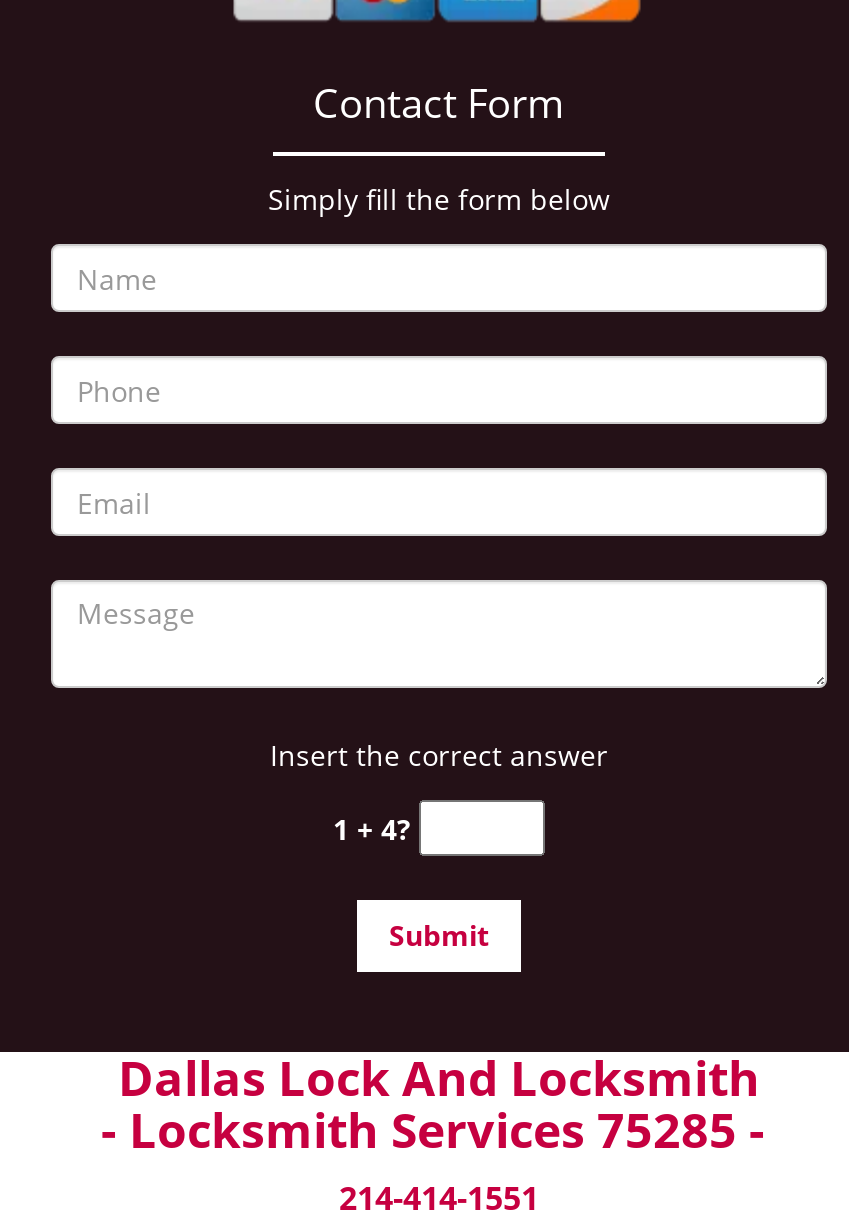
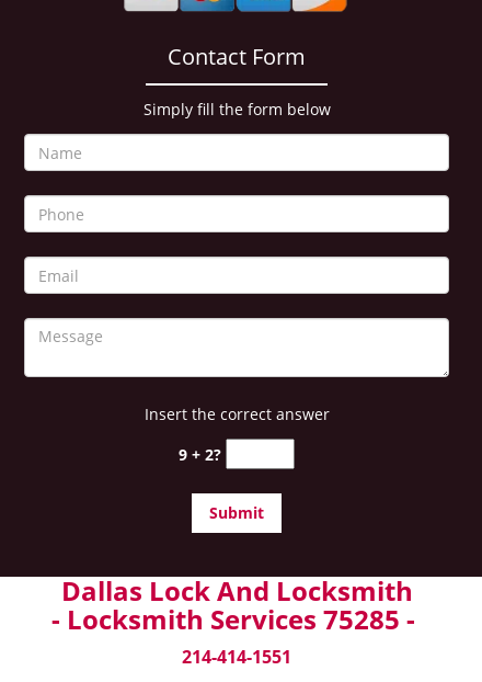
- 1 + 4?
+ 9 + 2?
